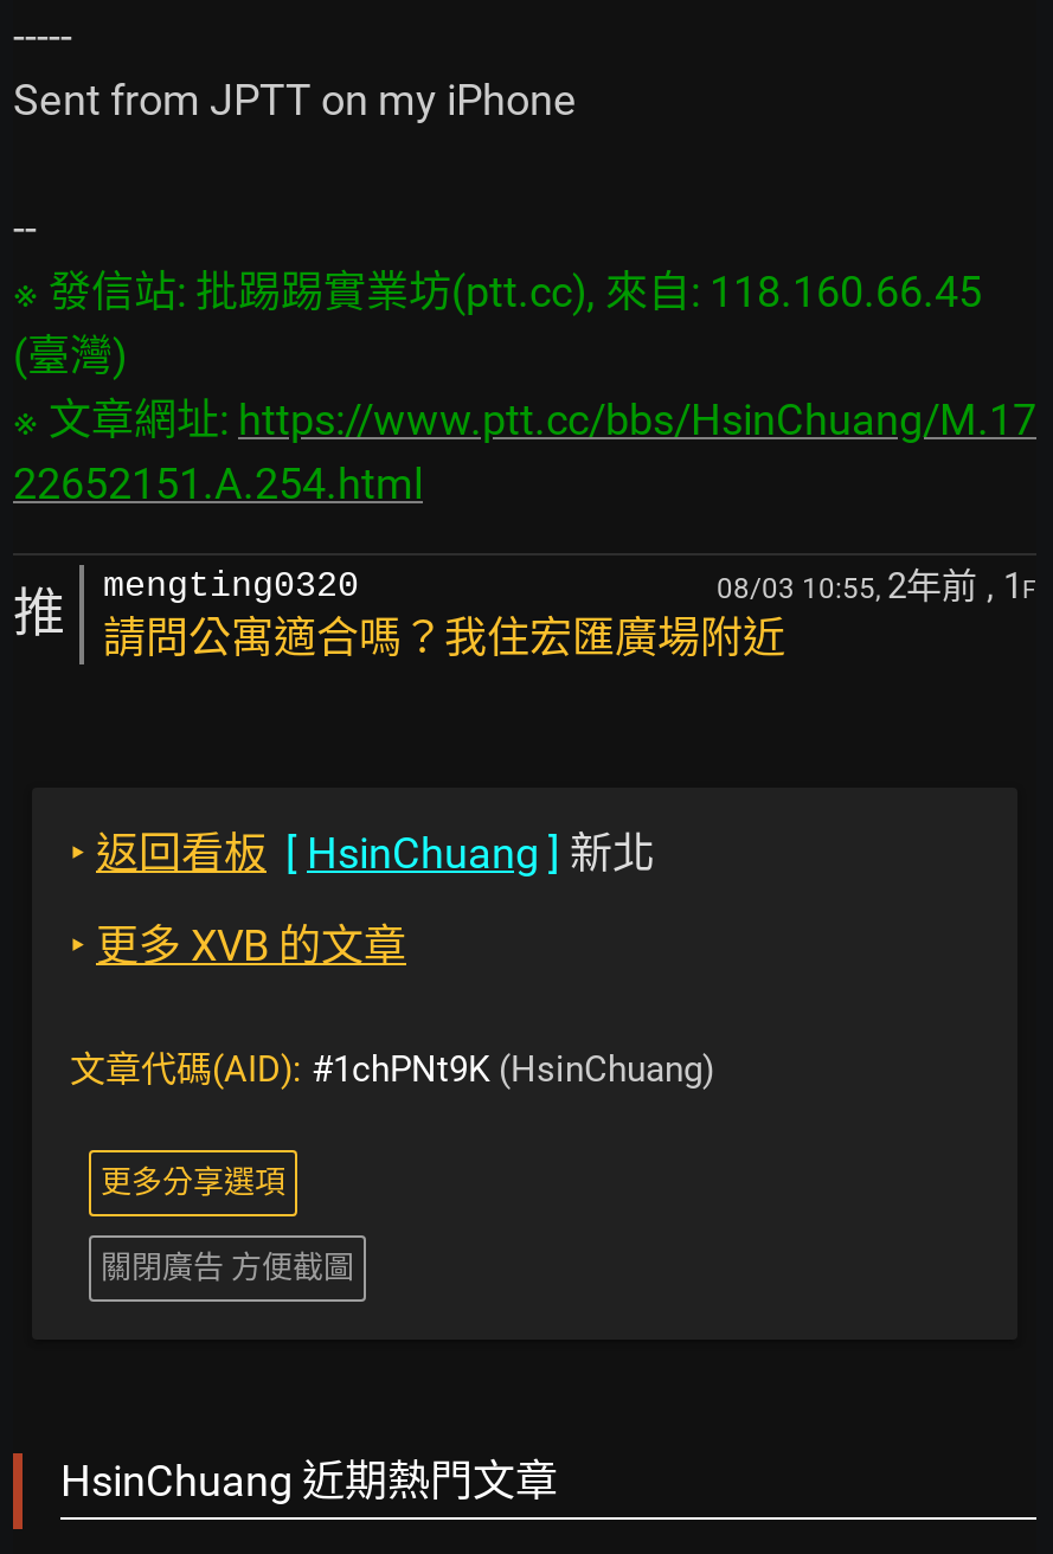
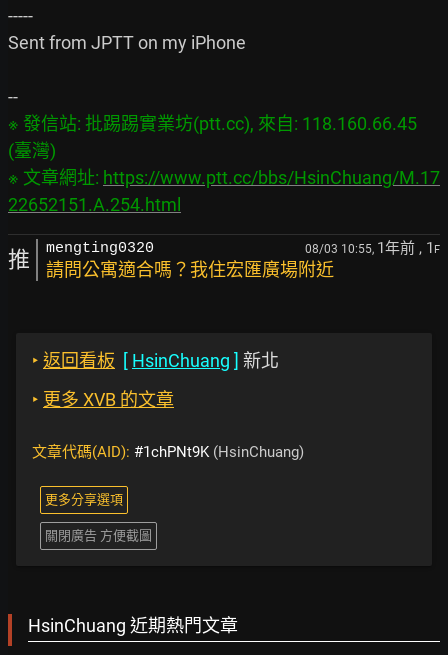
- 08/03 10:55, 2年前, 1 F
+ 08/03 10:55, 1年前, 1 F
